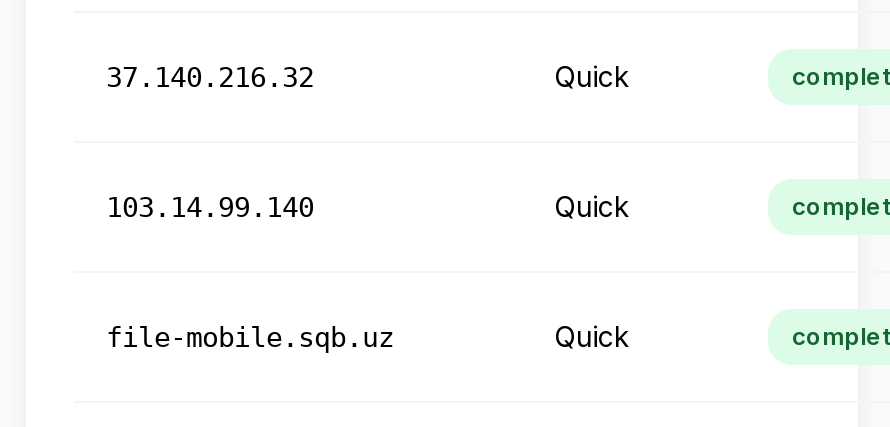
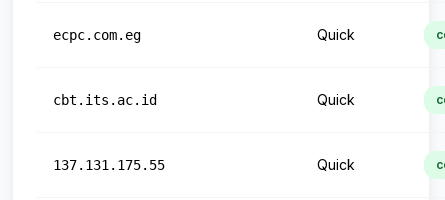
- 37.140.216.32
+ ecpc.com.eg

- 103.14.99.140
+ cbt.its.ac.id

- file-mobile.sqb.uz
+ 137.131.175.55
